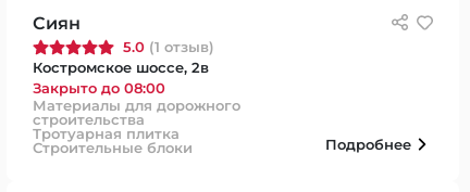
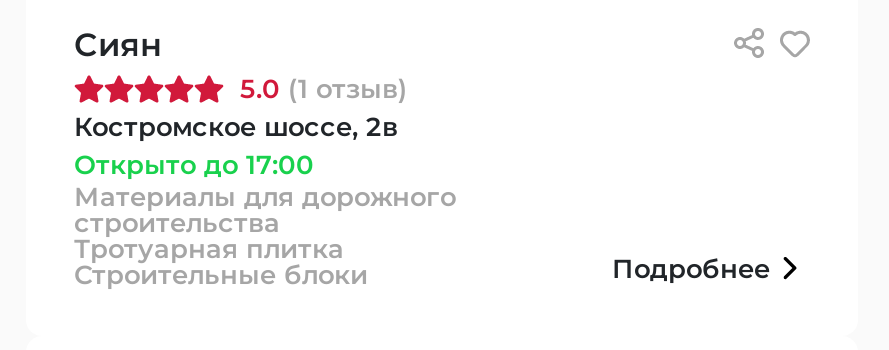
- Закрыто до 08:00
+ Открыто до 17:00
